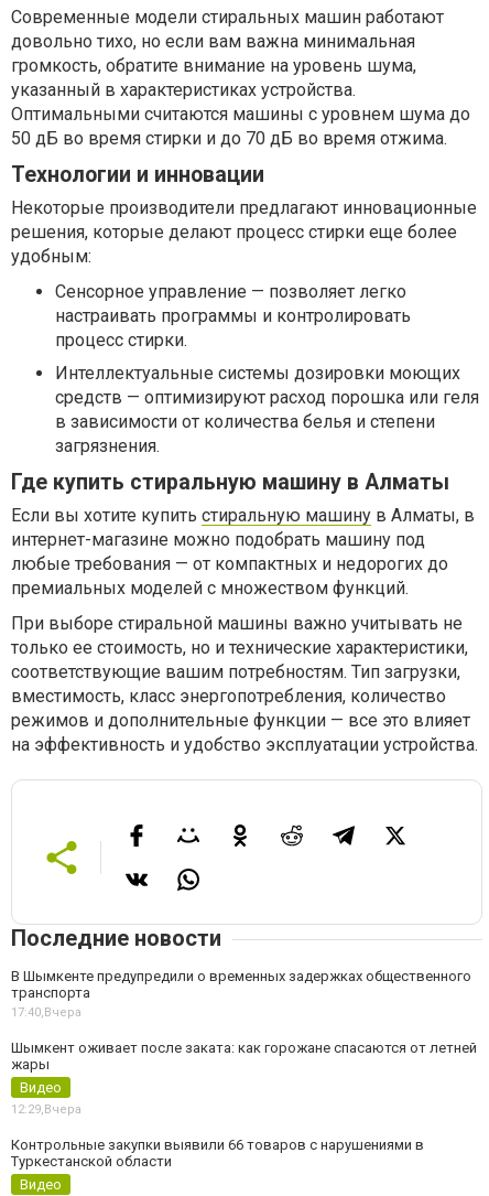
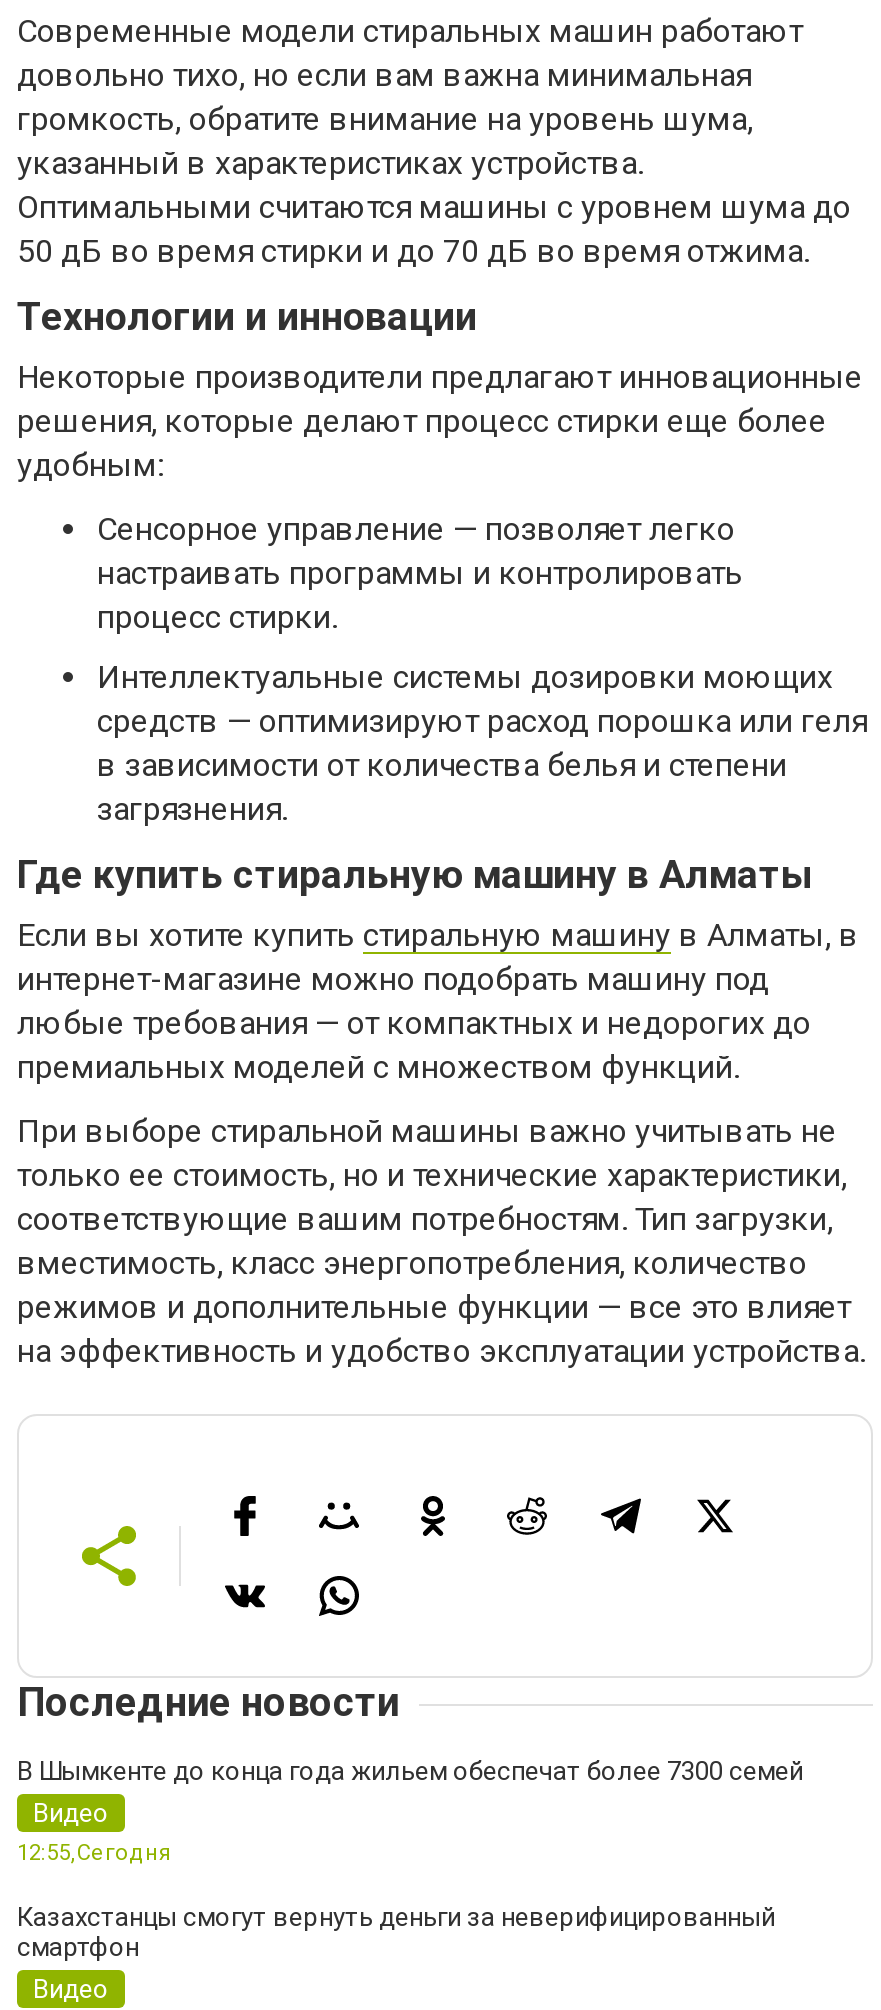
- В Шымкенте предупредили о временных задержках общественного
- транспорта
- 17:40,Вчера
- Шымкент оживает после заката: как горожане спасаются от летней
- жары
+ В Шымкенте до конца года жильем обеспечат более 7300 семей

- 12:29,Вчера
+ 12:55,Сегодня

- Контрольные закупки выявили 66 товаров с нарушениями в
- Туркестанской области
+ Казахстанцы смогут вернуть деньги за неверифицированный
+ смартфон
